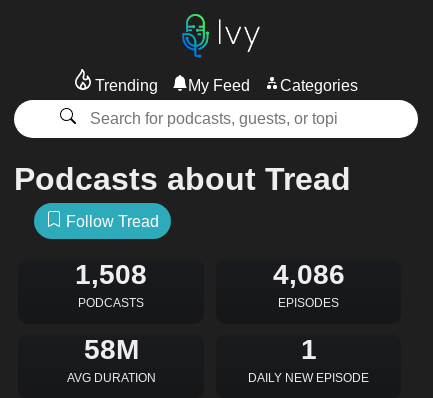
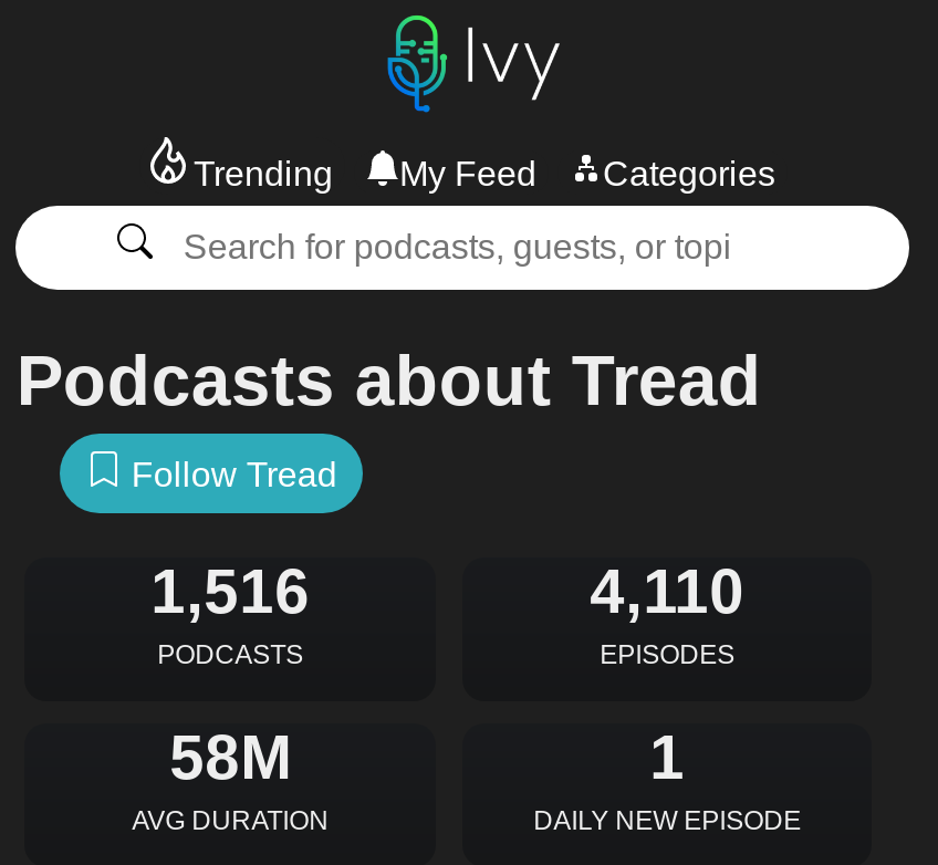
- 1,508
+ 1,516

- 4,086
+ 4,110
